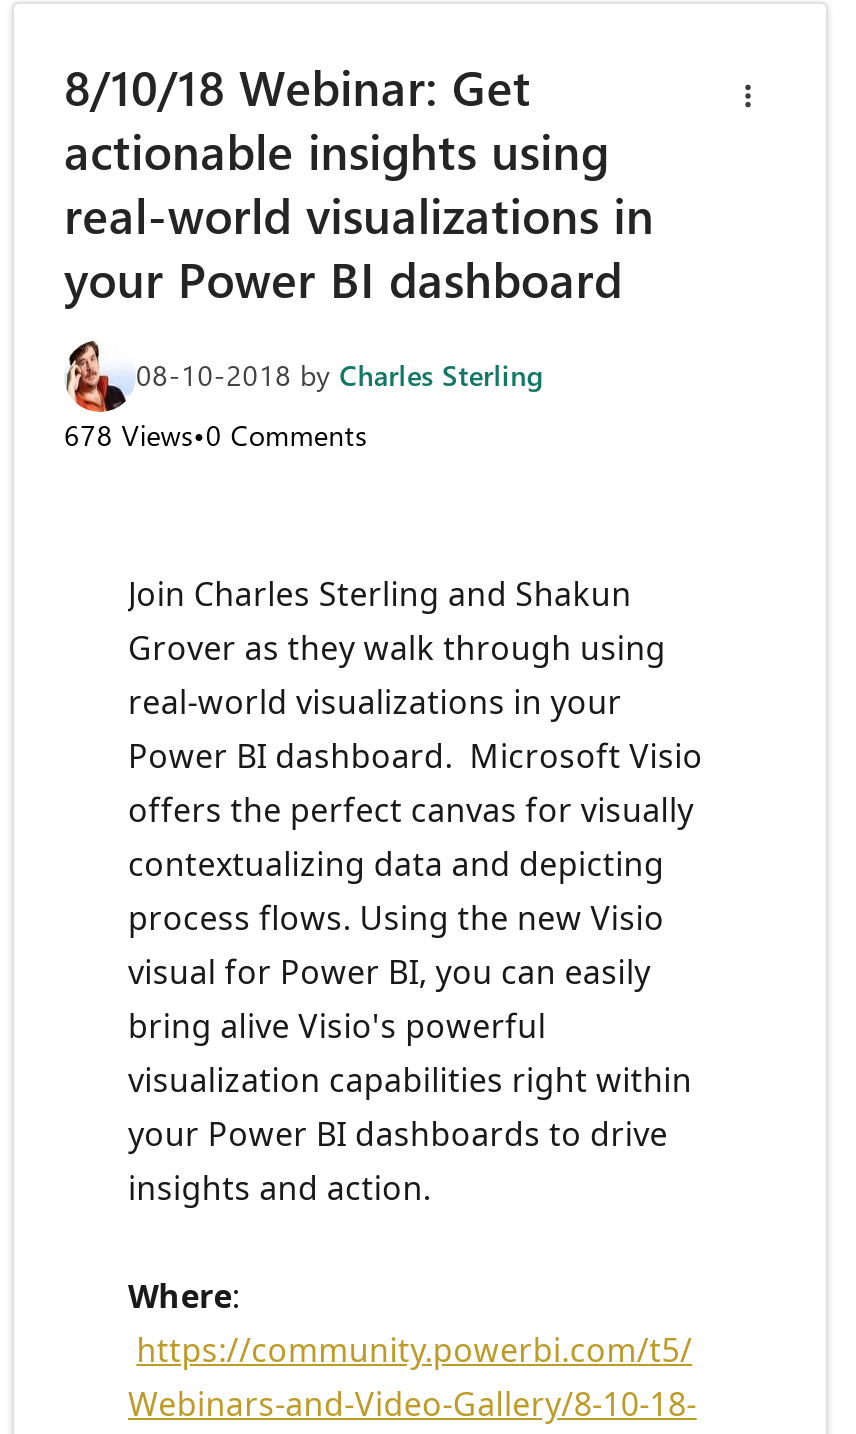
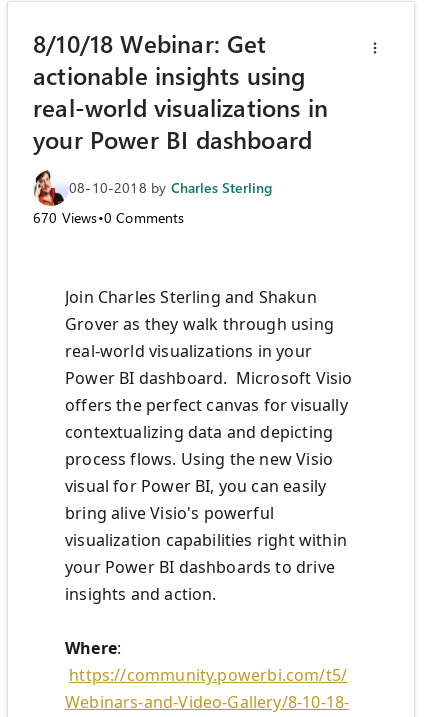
- 678 Views•0 Comments
+ 670 Views•0 Comments
